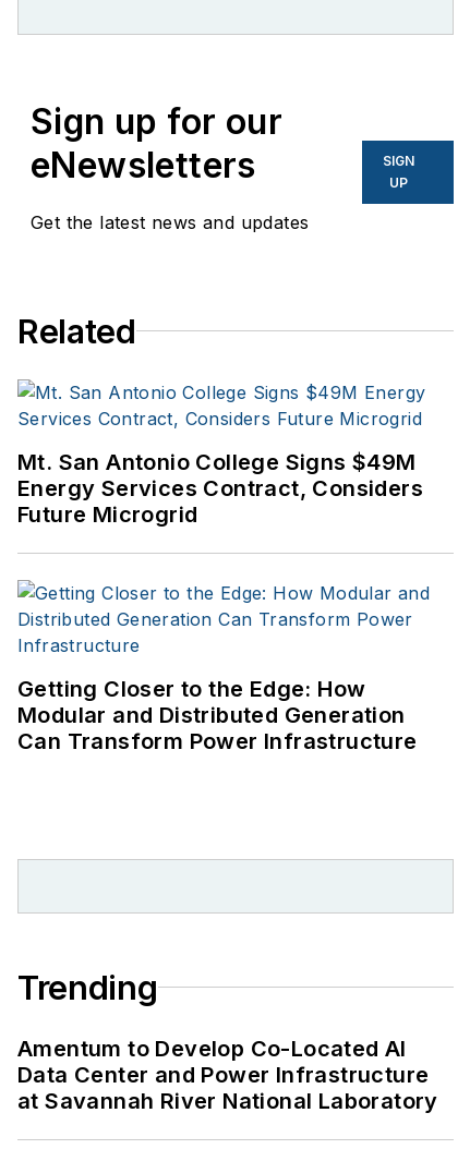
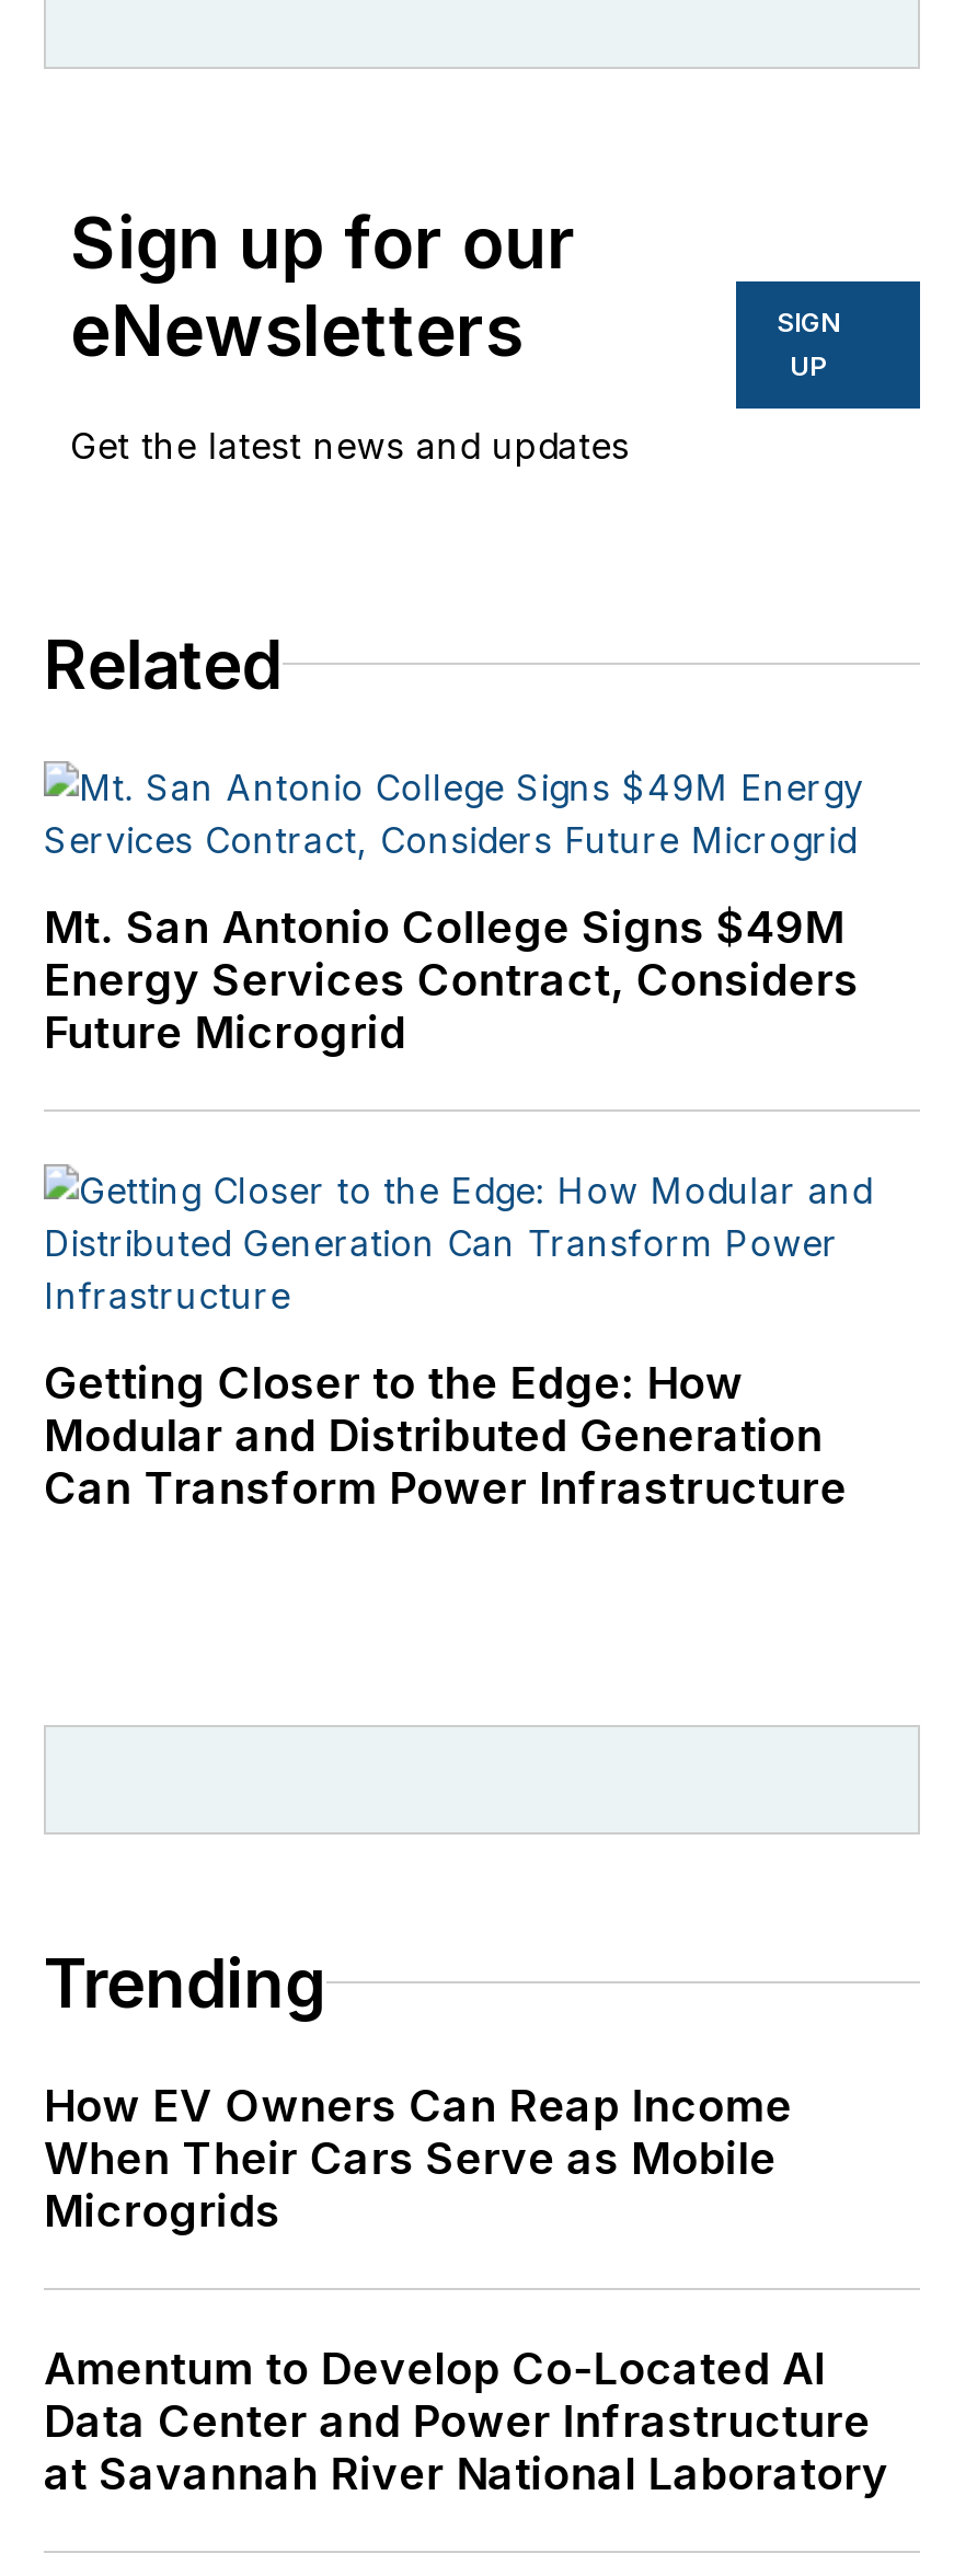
+ How EV Owners Can Reap Income
+ When Their Cars Serve as Mobile
+ Microgrids
